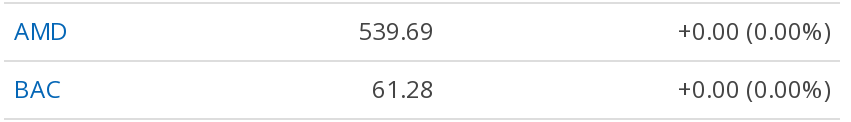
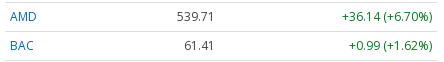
- 539.69
+ 539.71

- +0.00 (0.00%)
+ +36.14 (+6.70%)

- 61.28
+ 61.41

- +0.00 (0.00%)
+ +0.99 (+1.62%)
